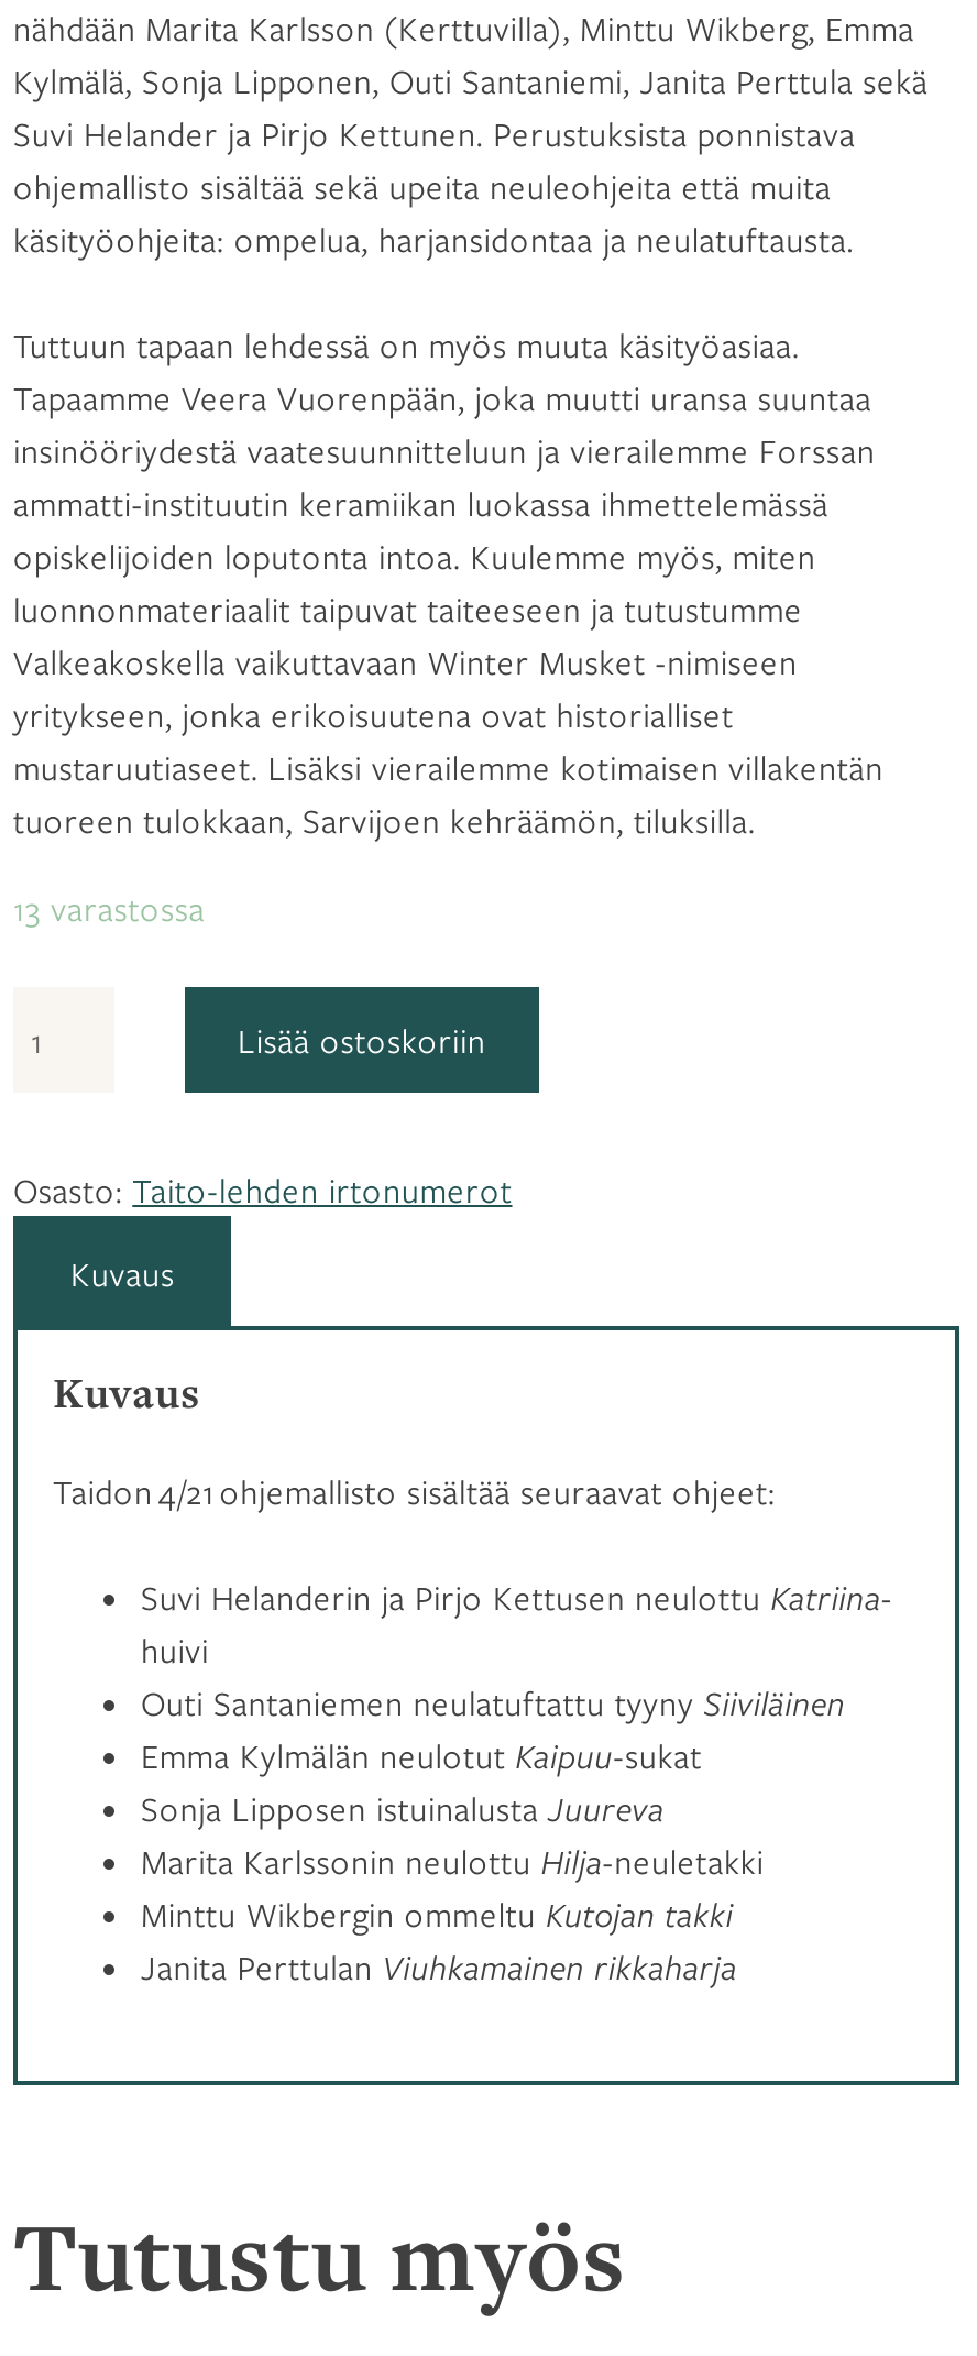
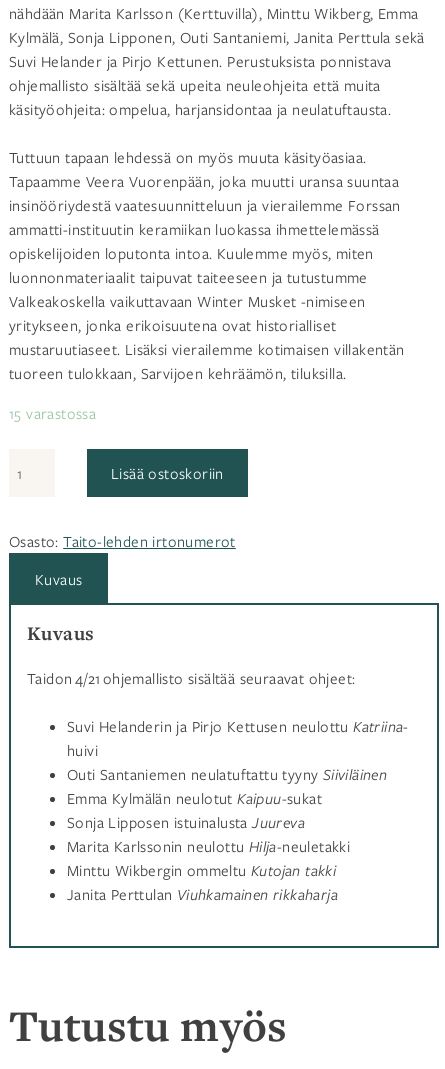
- 13 varastossa
+ 15 varastossa
